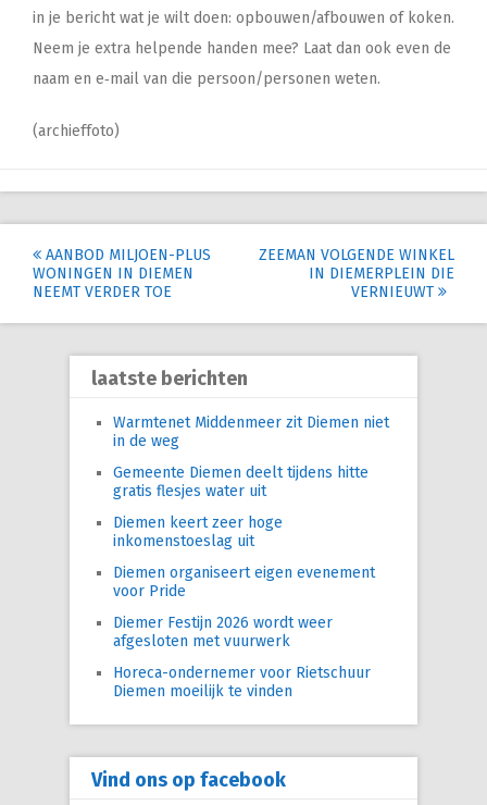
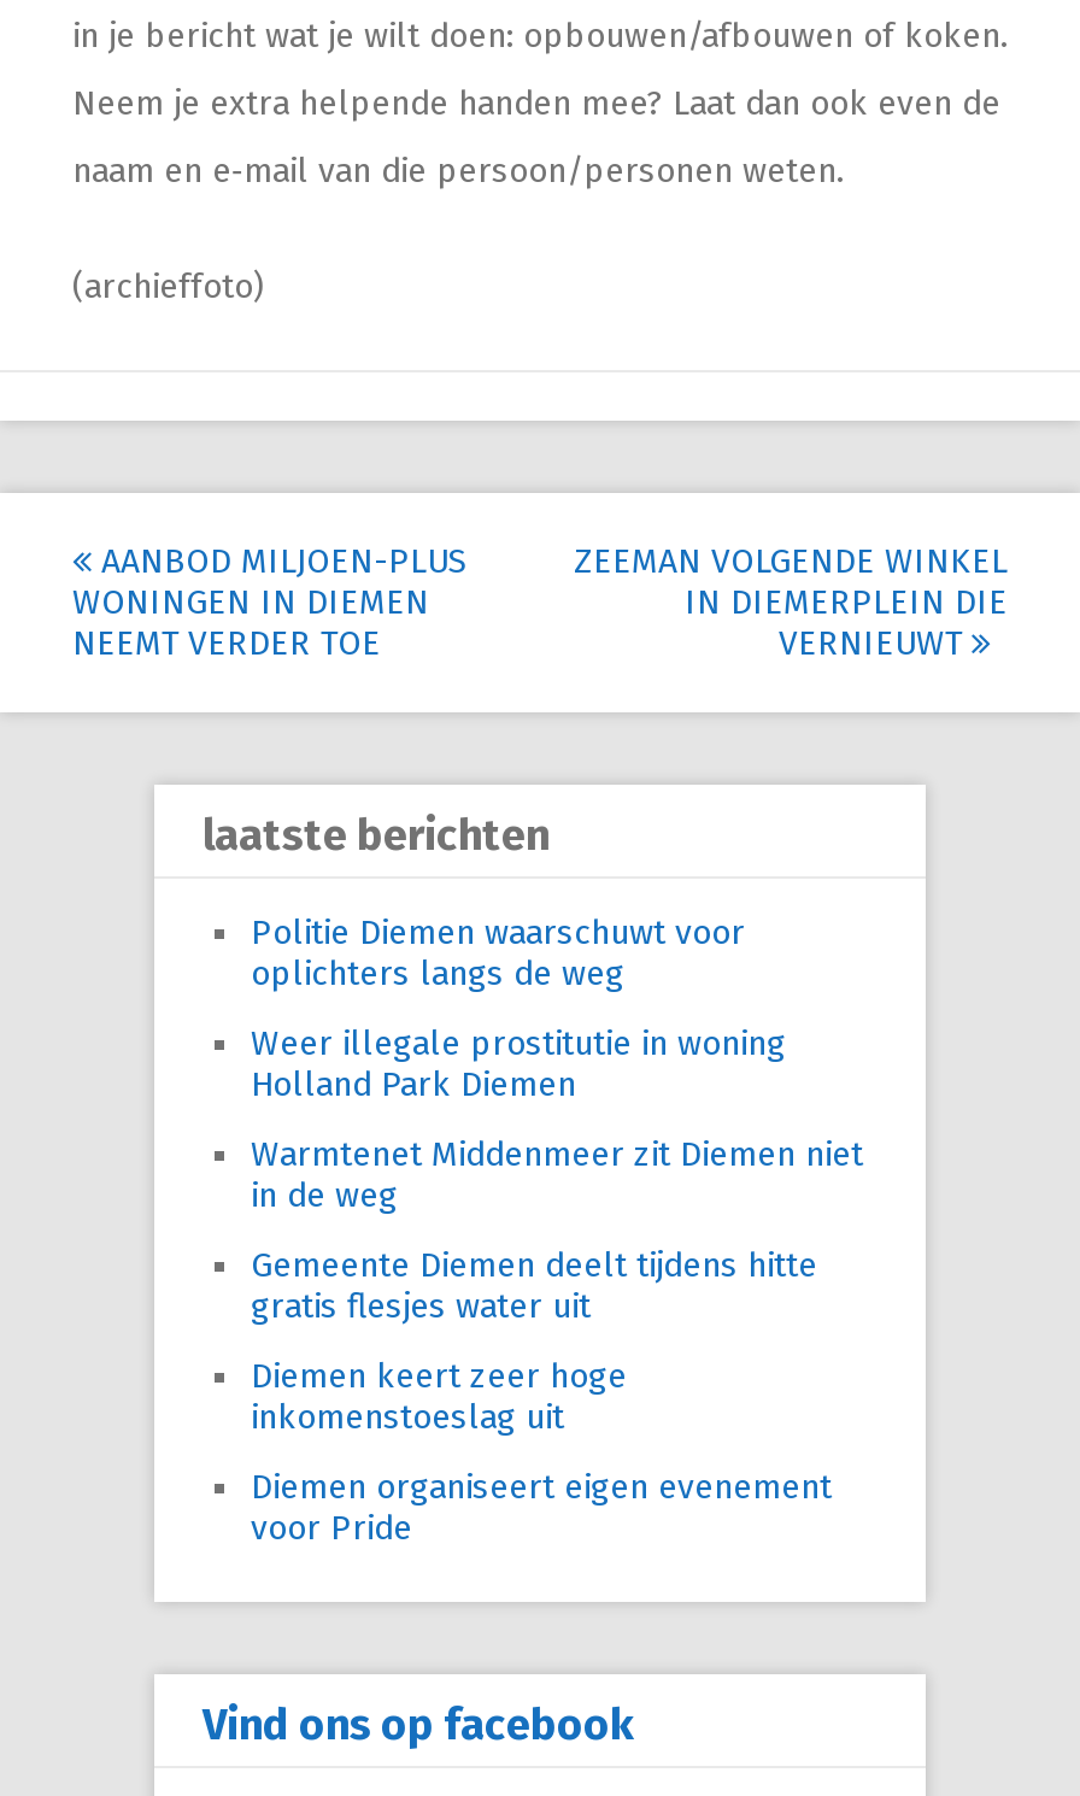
+ Politie Diemen waarschuwt voor
+ oplichters langs de weg
+ Weer illegale prostitutie in woning
+ Holland Park Diemen

moved down: Warmtenet Middenmeer zit Diemen niet | in de weg | Gemeente Diemen deelt tijdens hitte | gratis flesjes water uit | Diemen keert zeer hoge | inkomenstoeslag uit | Diemen organiseert eigen evenement | voor Pride

- Diemer Festijn 2026 wordt weer
- afgesloten met vuurwerk
- Horeca-ondernemer voor Rietschuur
- Diemen moeilijk te vinden
